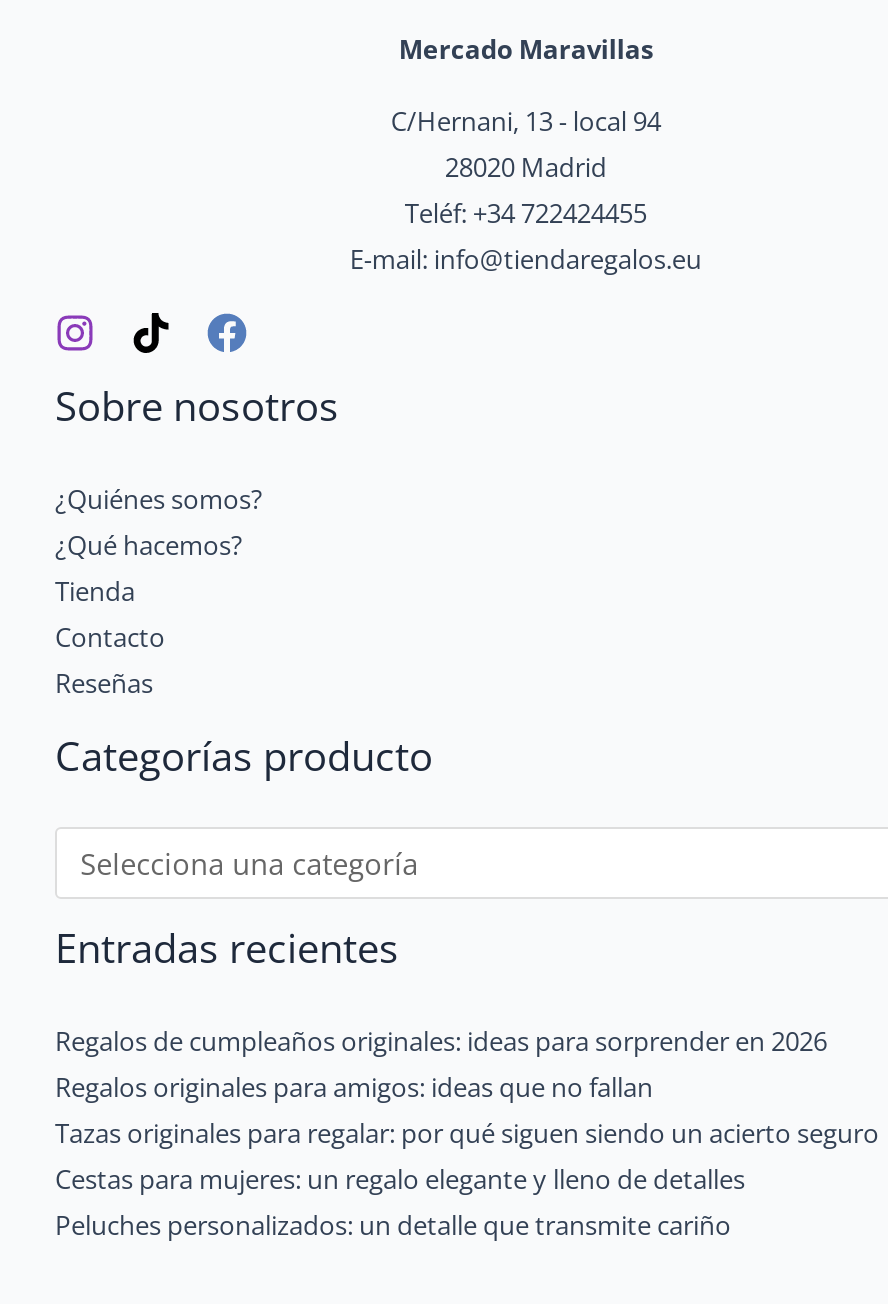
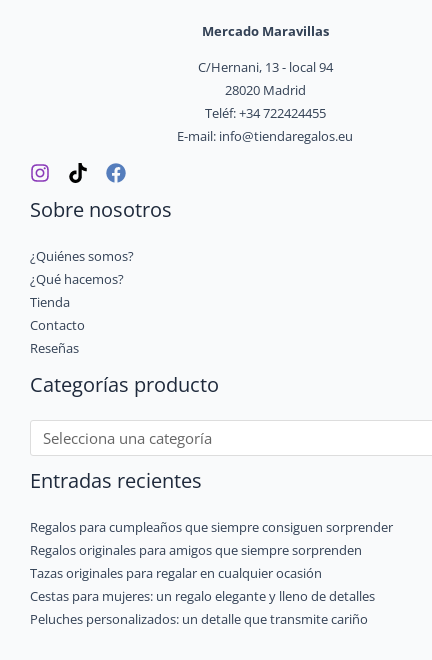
- Regalos de cumpleaños originales: ideas para sorprender en 2026
- Regalos originales para amigos: ideas que no fallan
- Tazas originales para regalar: por qué siguen siendo un acierto seguro
+ Regalos para cumpleaños que siempre consiguen sorprender
+ Regalos originales para amigos que siempre sorprenden
+ Tazas originales para regalar en cualquier ocasión
